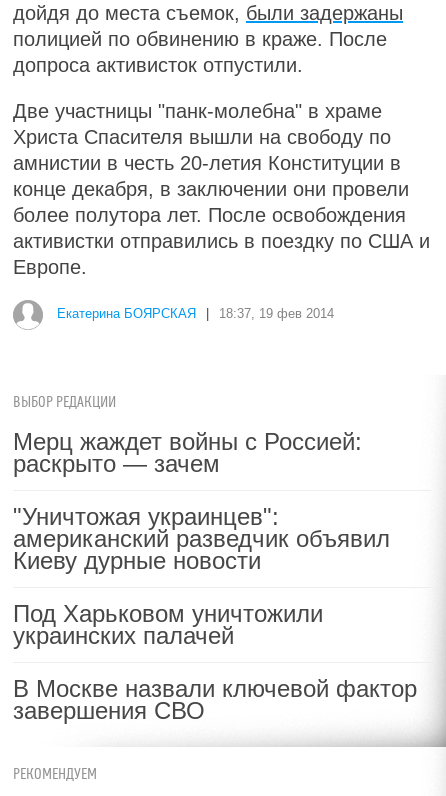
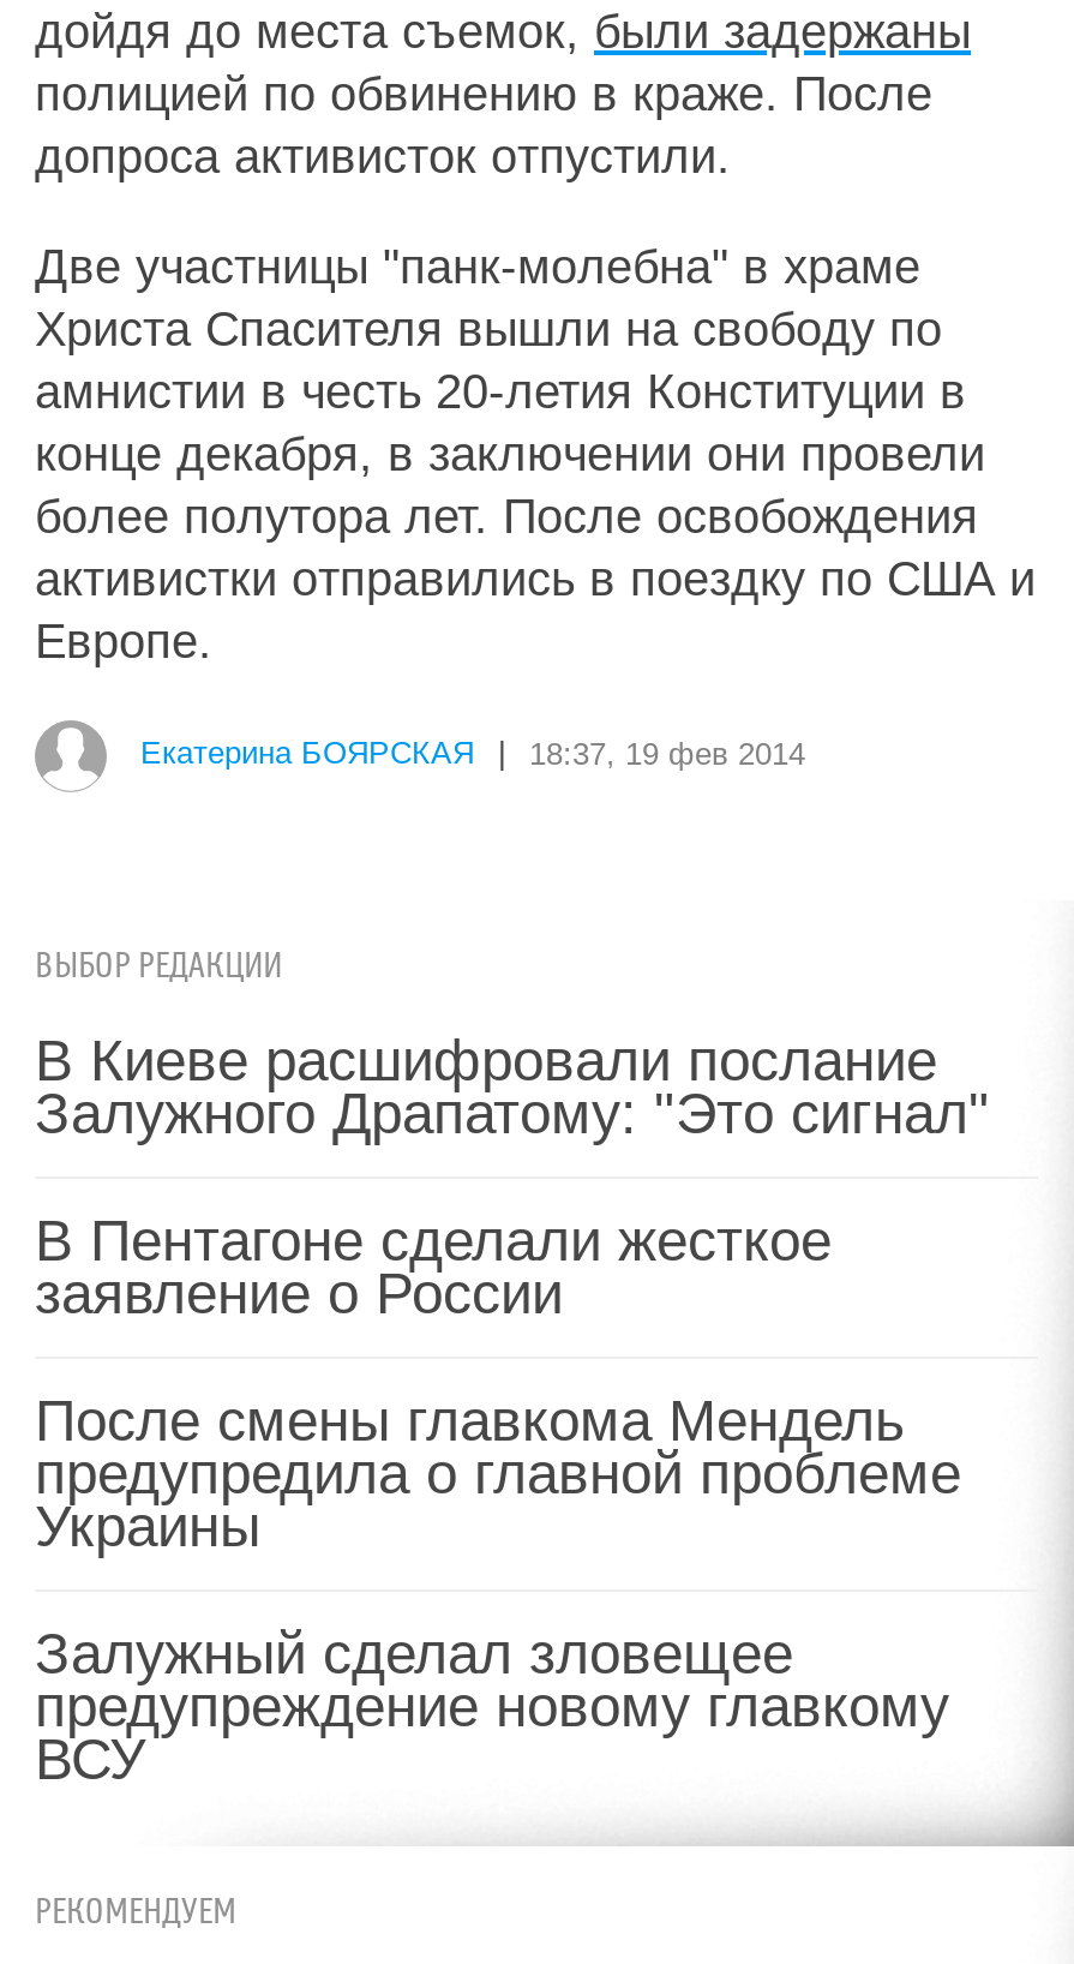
- Мерц жаждет войны с Россией:
- раскрыто — зачем
+ В Киеве расшифровали послание
+ Залужного Драпатому: "Это сигнал"

- "Уничтожая украинцев":
- американский разведчик объявил
- Киеву дурные новости
+ В Пентагоне сделали жесткое
+ заявление о России

- Под Харьковом уничтожили
- украинских палачей
+ После смены главкома Мендель
+ предупредила о главной проблеме
+ Украины

- В Москве назвали ключевой фактор
- завершения СВО
+ Залужный сделал зловещее
+ предупреждение новому главкому
+ ВСУ
